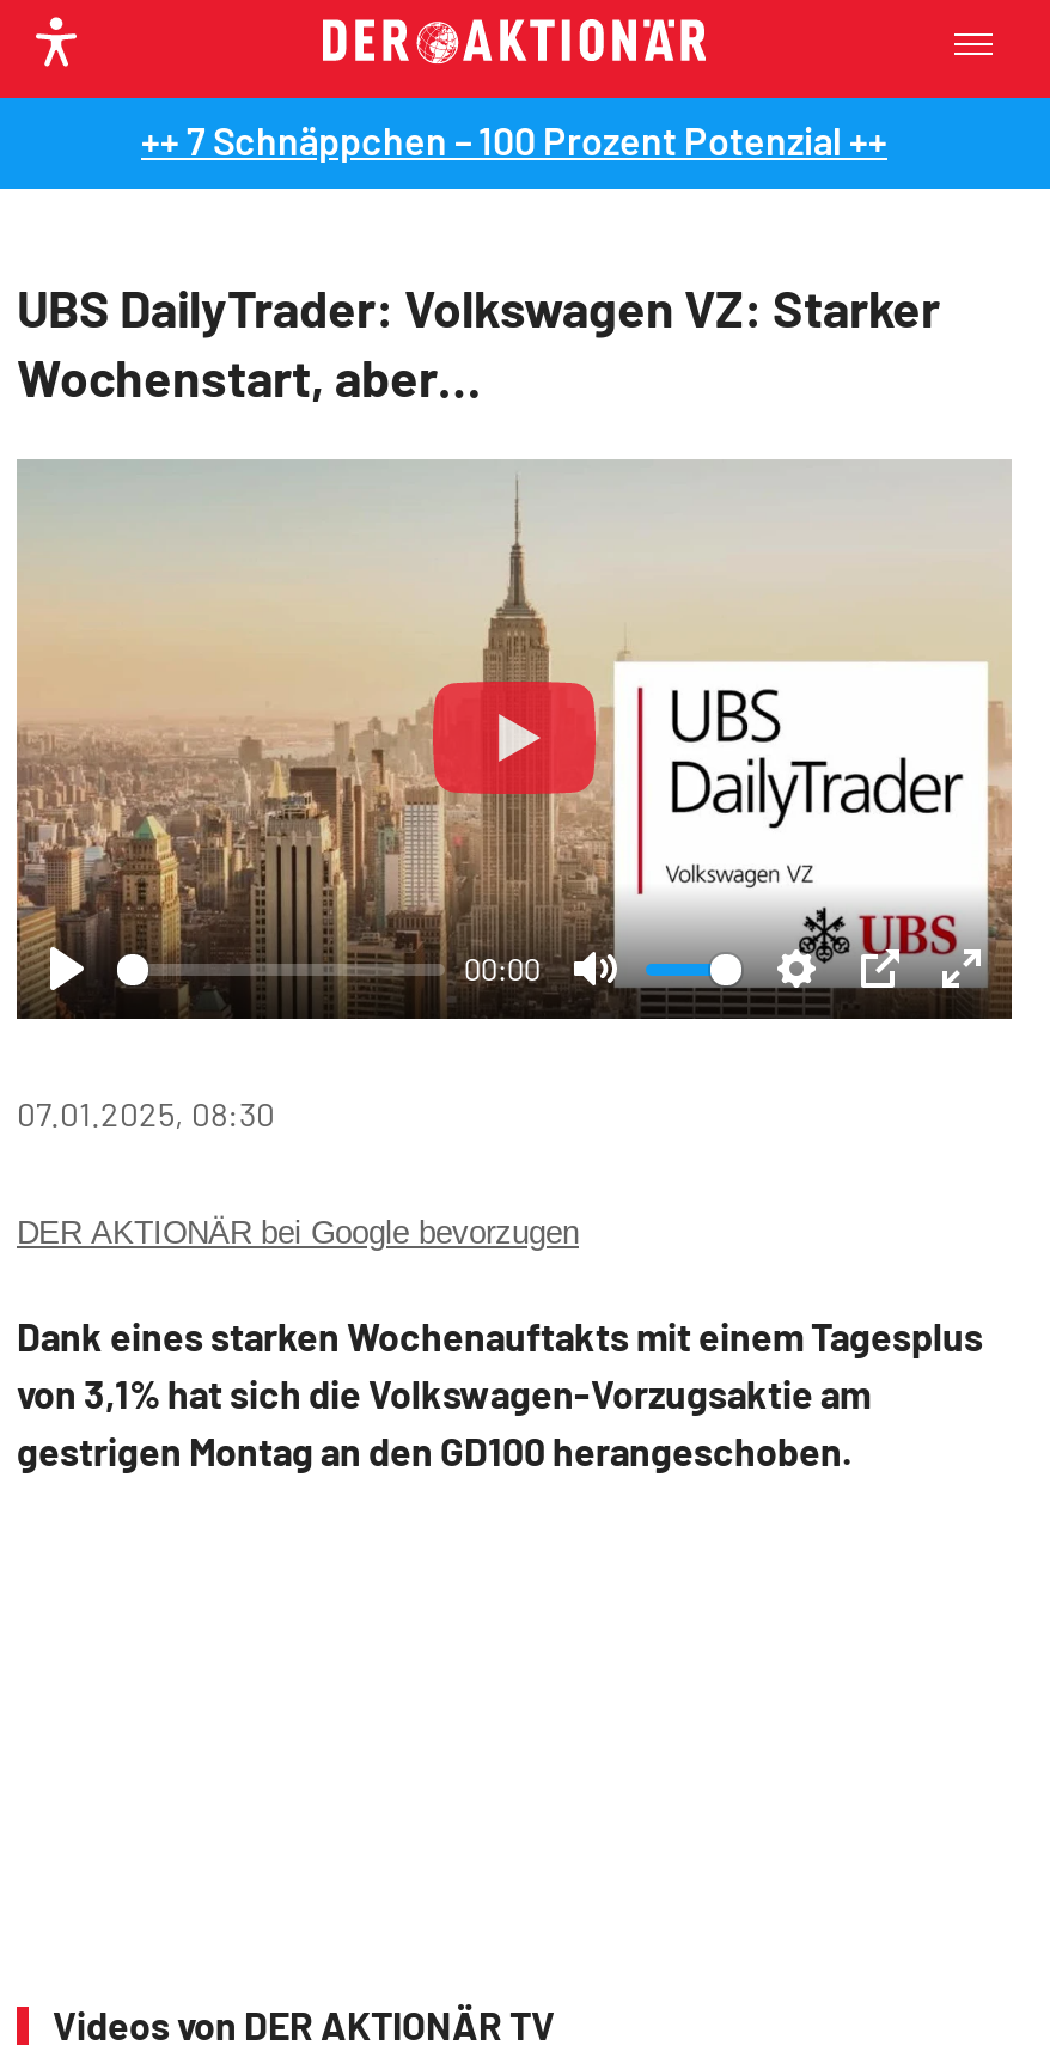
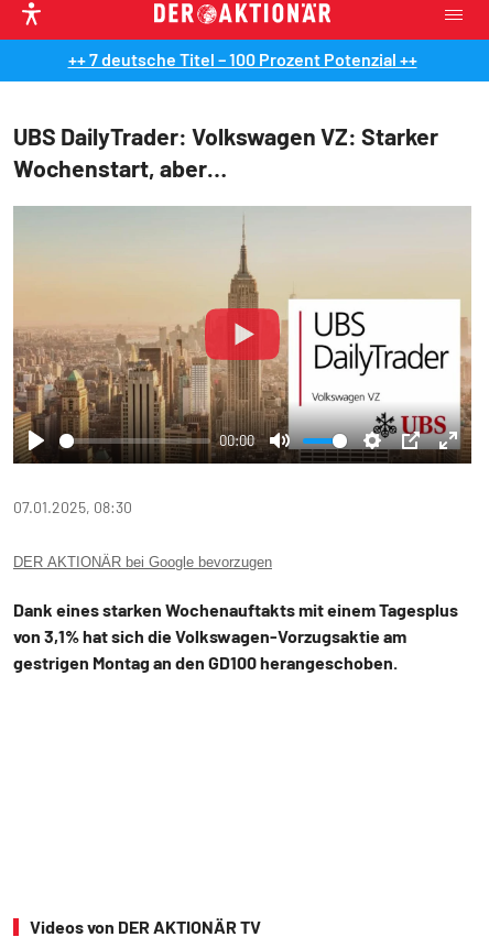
- ++ 7 Schnäppchen – 100 Prozent Potenzial ++
+ ++ 7 deutsche Titel – 100 Prozent Potenzial ++
